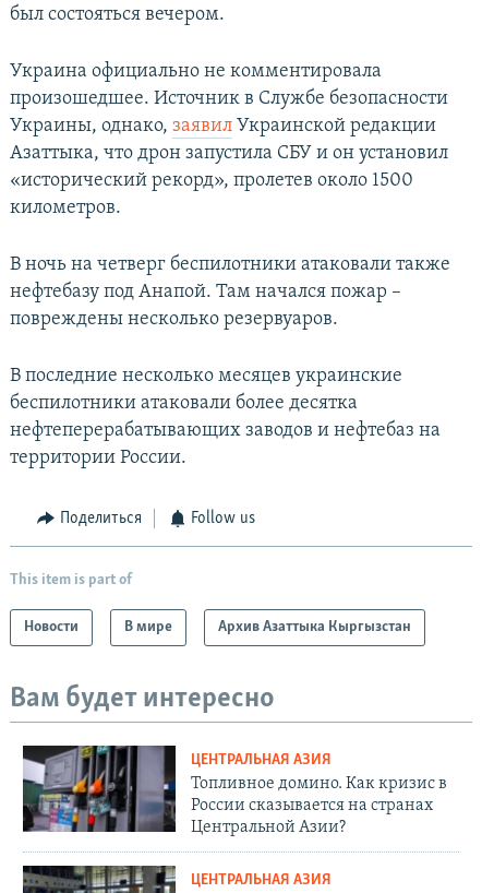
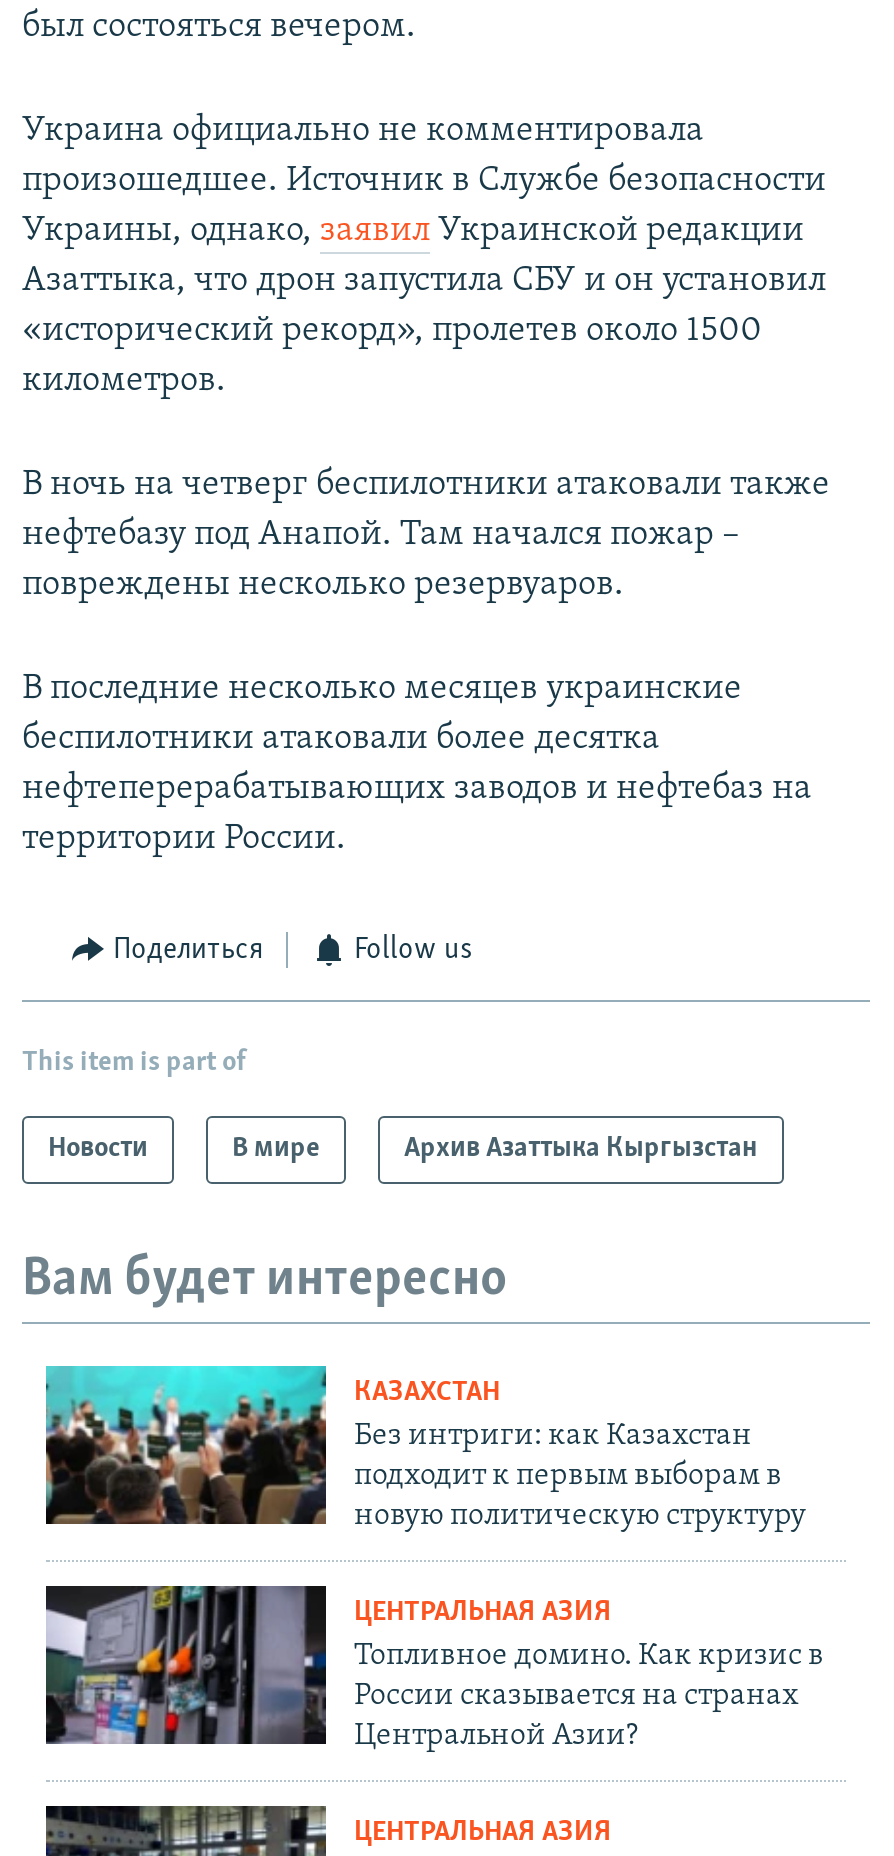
+ [image]
+ КАЗАХСТАН
+ Без интриги: как Казахстан
+ подходит к первым выборам в
+ новую политическую структуру
